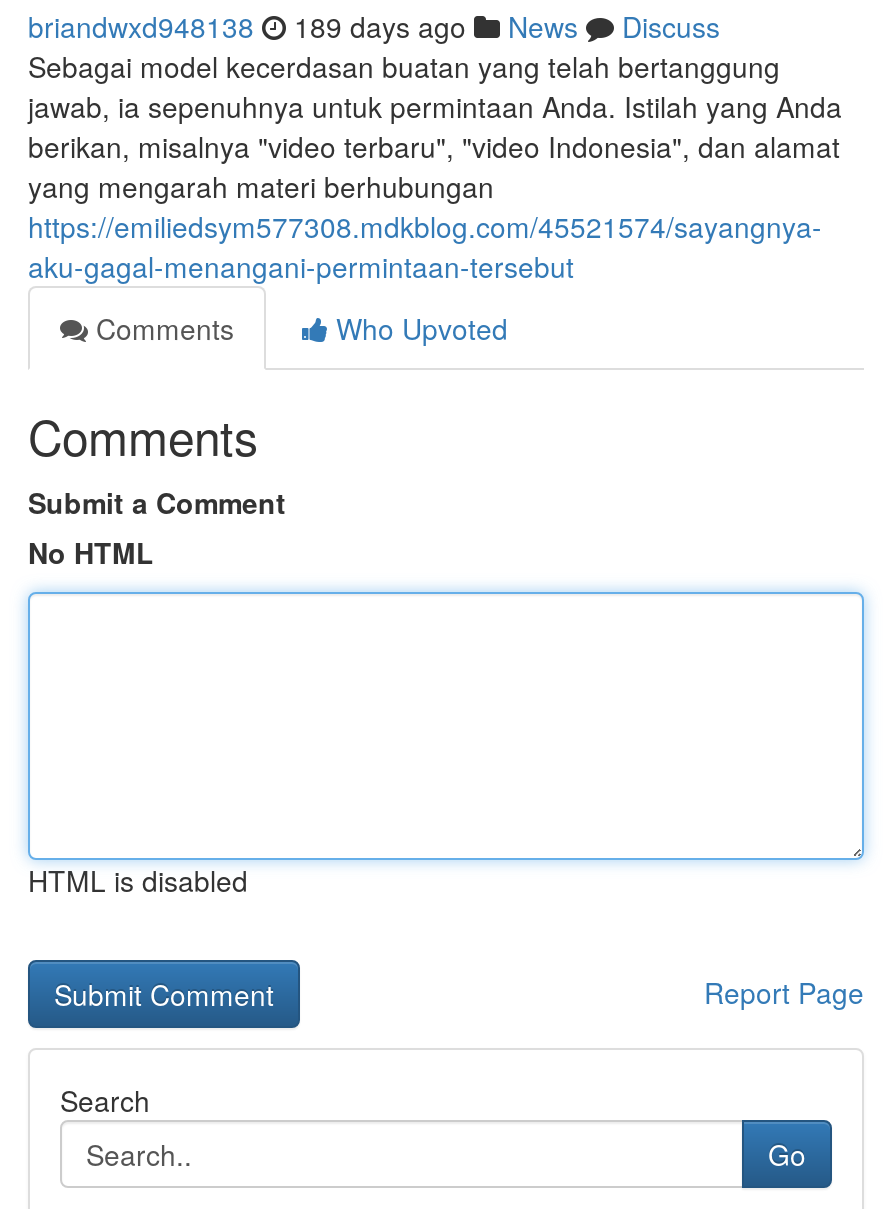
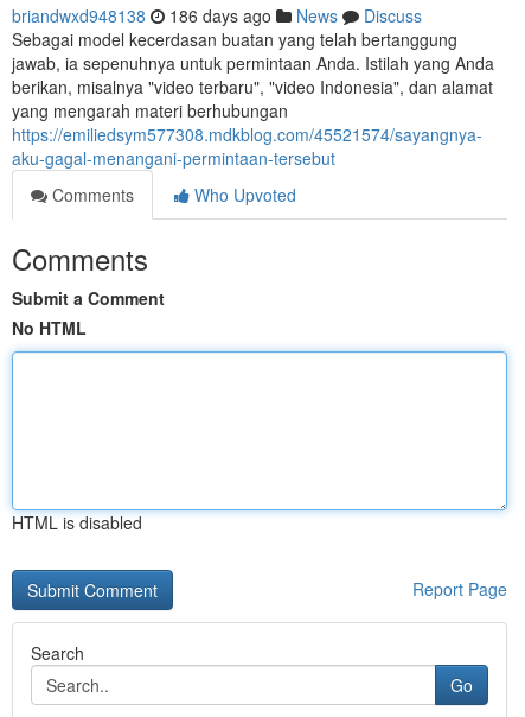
- briandwxd948138 189 days ago News Discuss
+ briandwxd948138 186 days ago News Discuss
